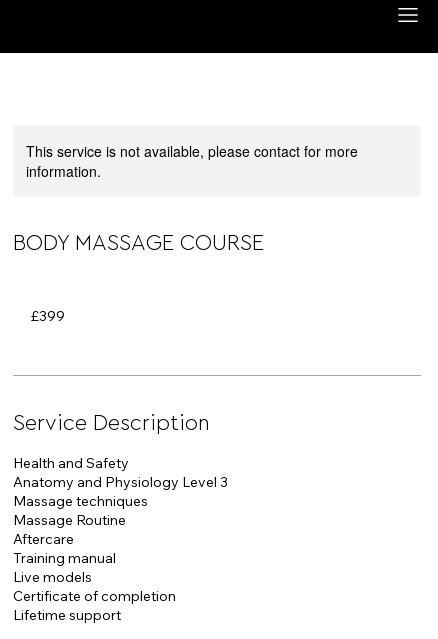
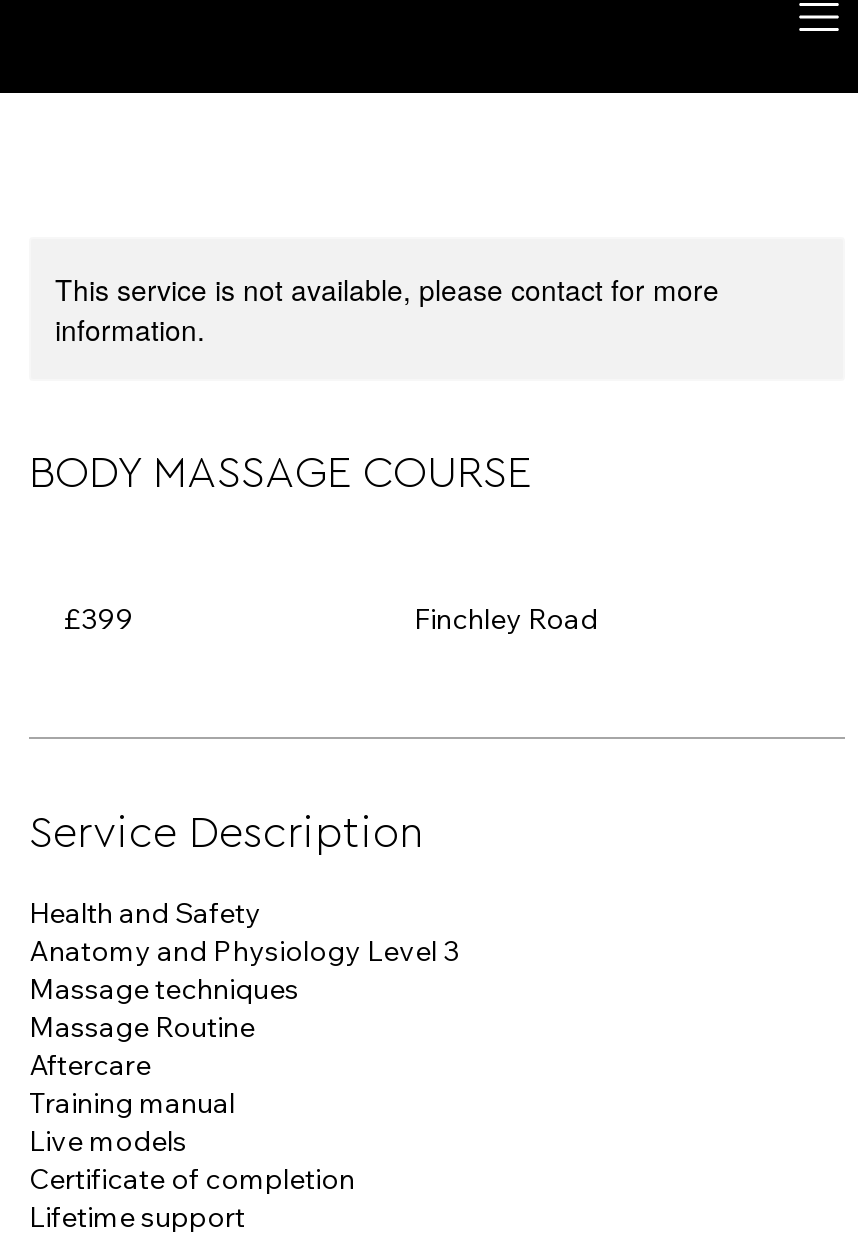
+ Finchley Road
